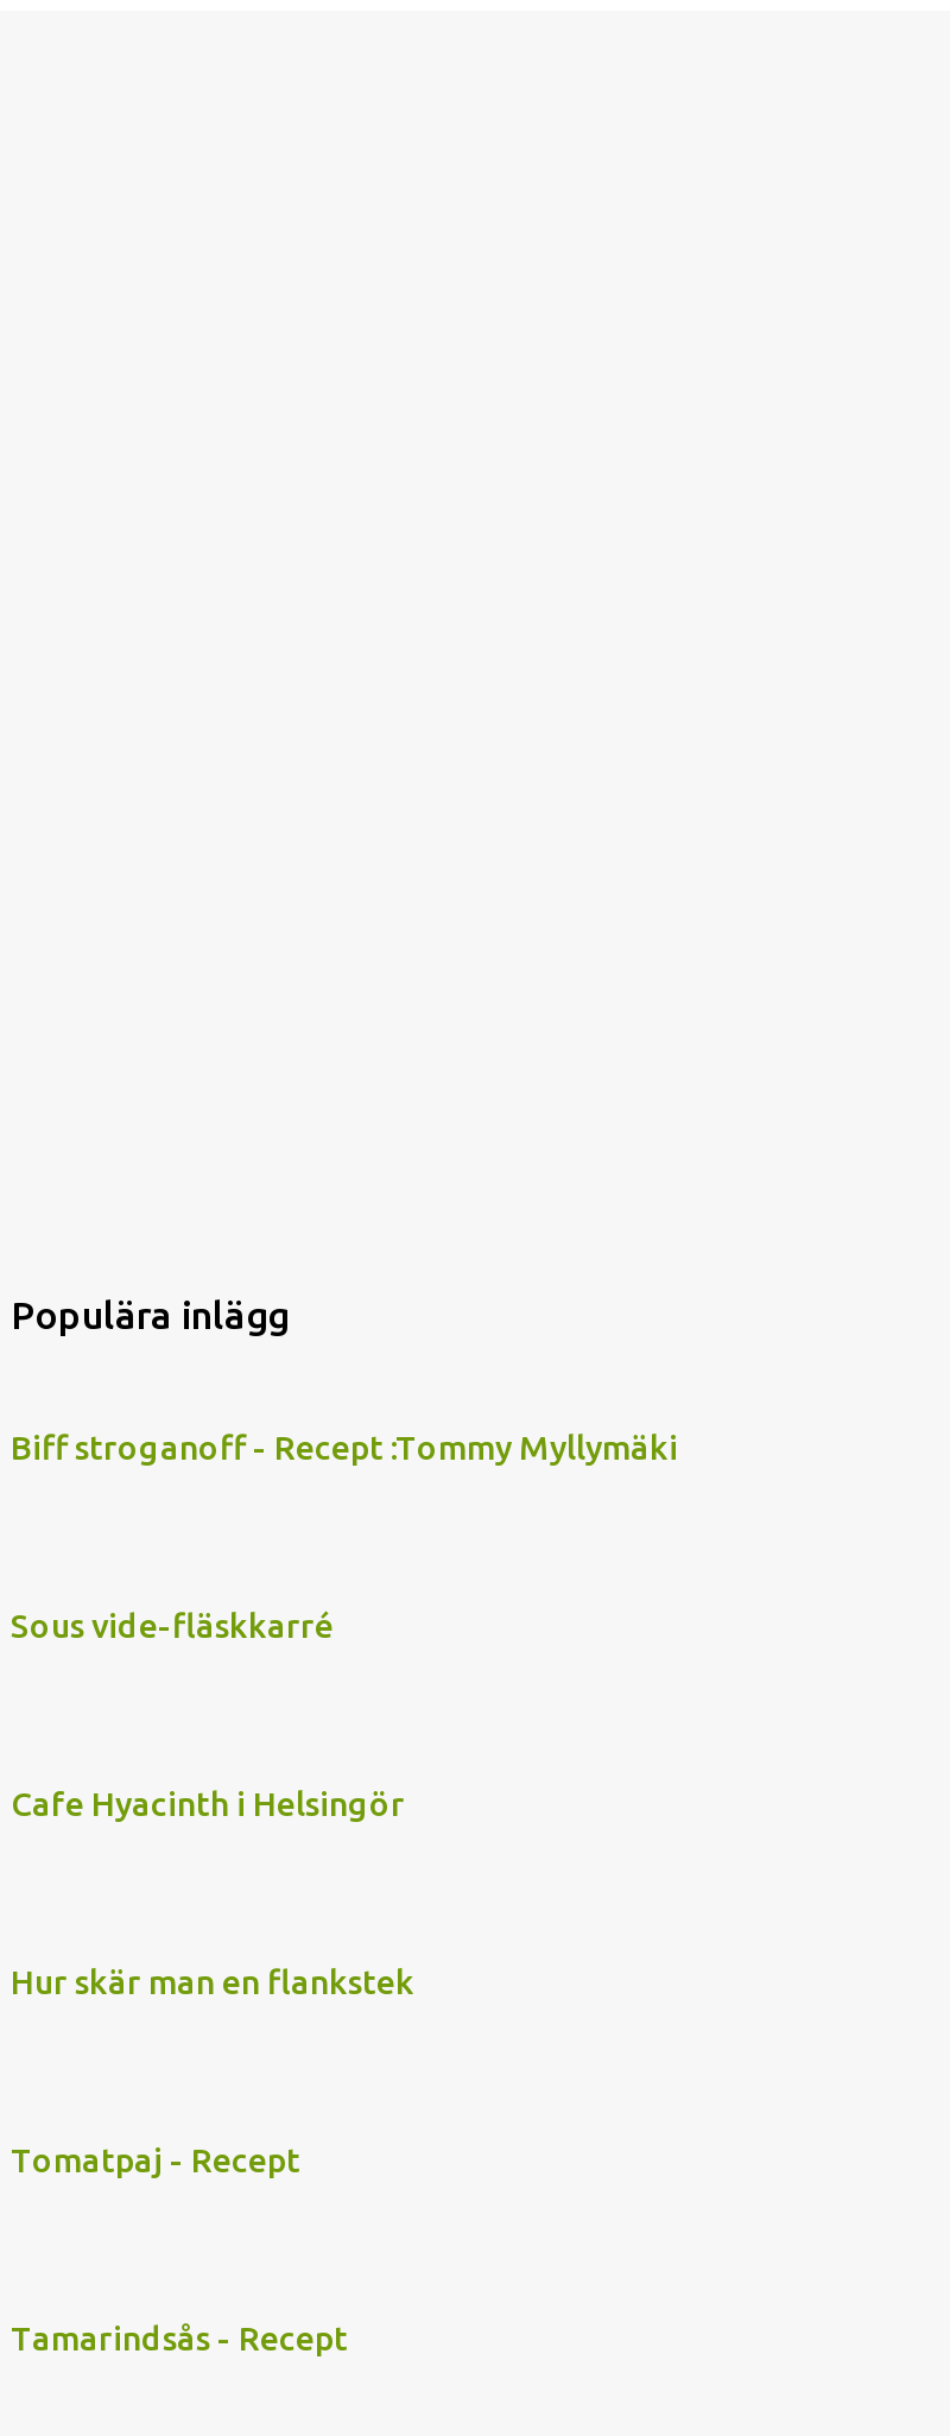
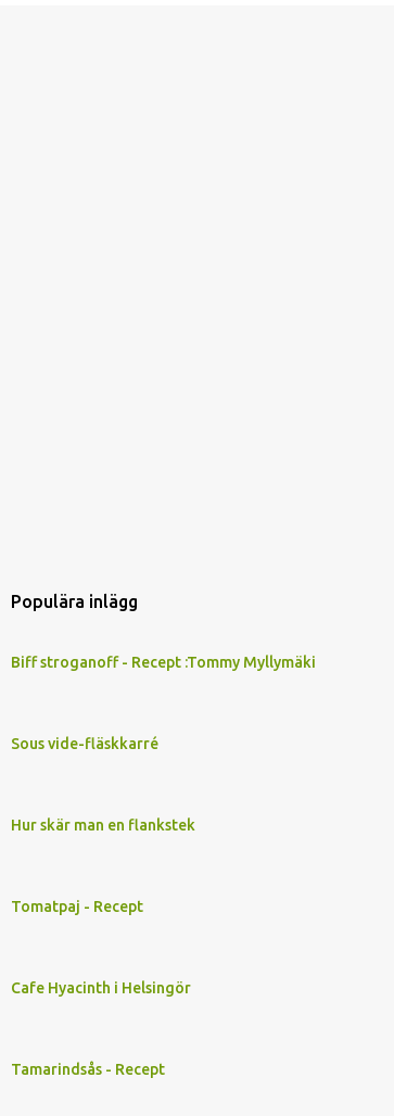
moved down: Cafe Hyacinth i Helsingör

moved up: Hur skär man en flankstek | Tomatpaj - Recept
